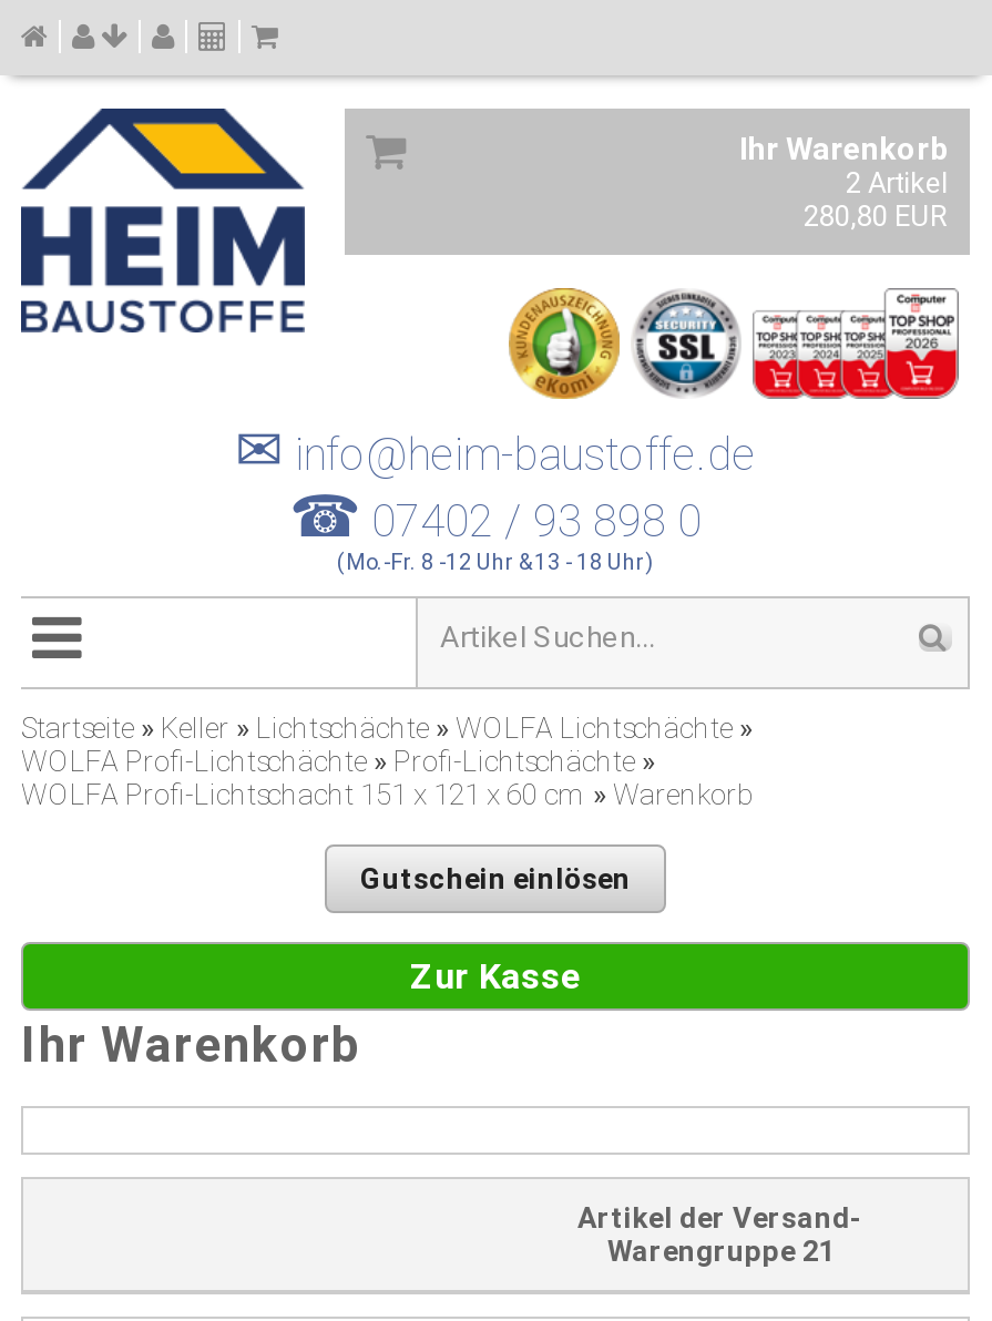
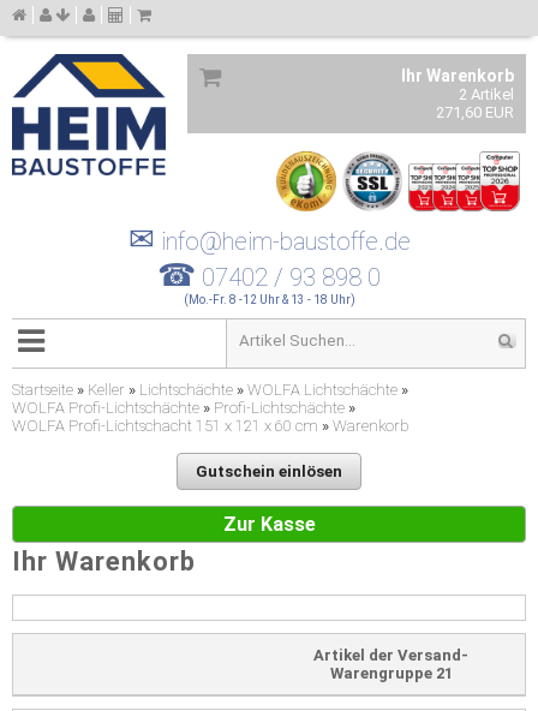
- 280,80 EUR
+ 271,60 EUR
